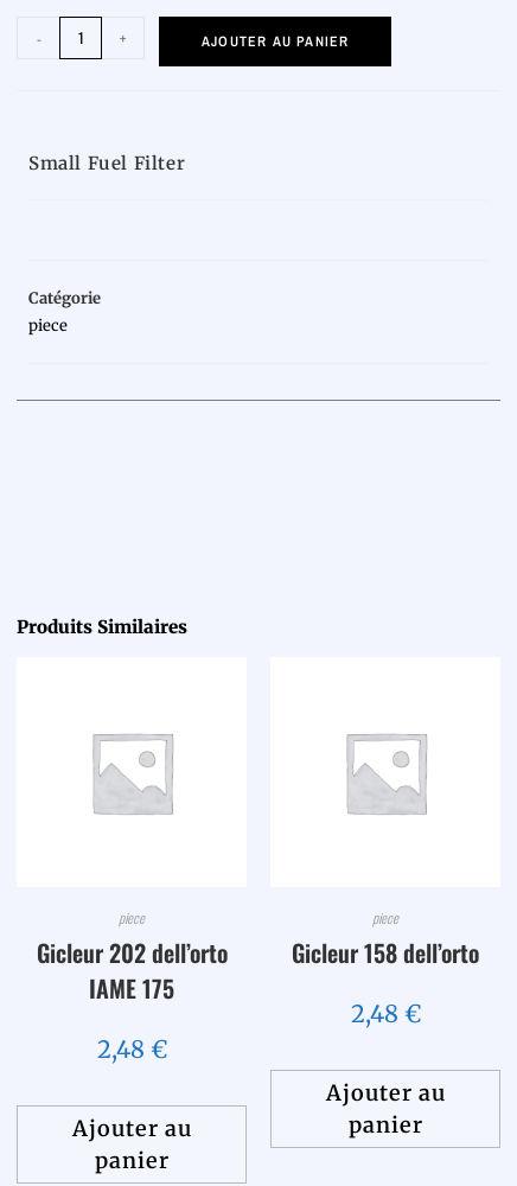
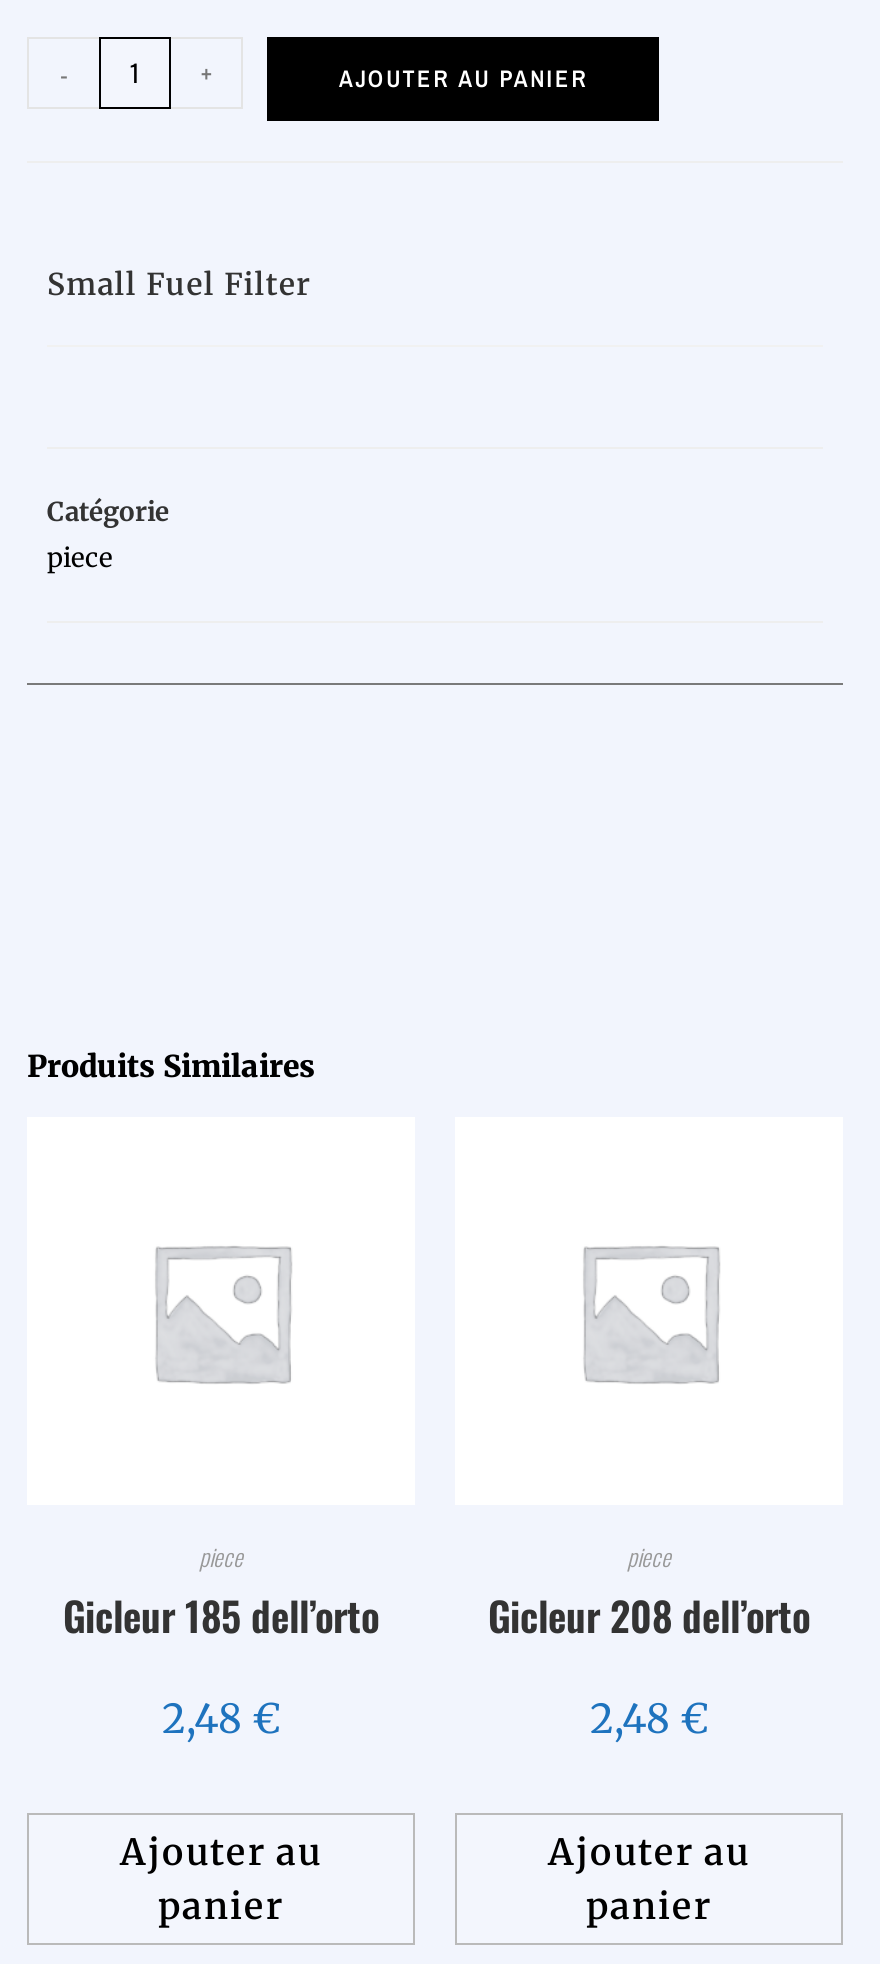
- Gicleur 202 dell’orto
- IAME 175
+ Gicleur 185 dell’orto

- Gicleur 158 dell’orto
+ Gicleur 208 dell’orto
